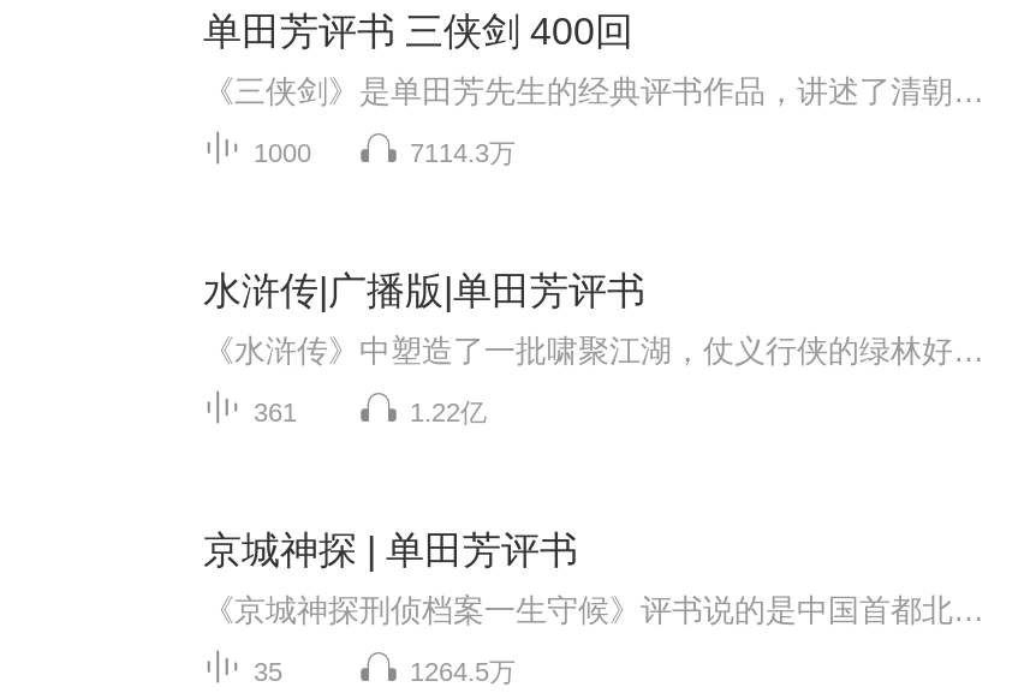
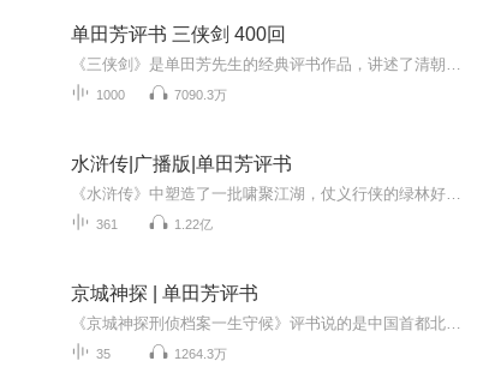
- 7114.3万
+ 7090.3万

- 1264.5万
+ 1264.3万
